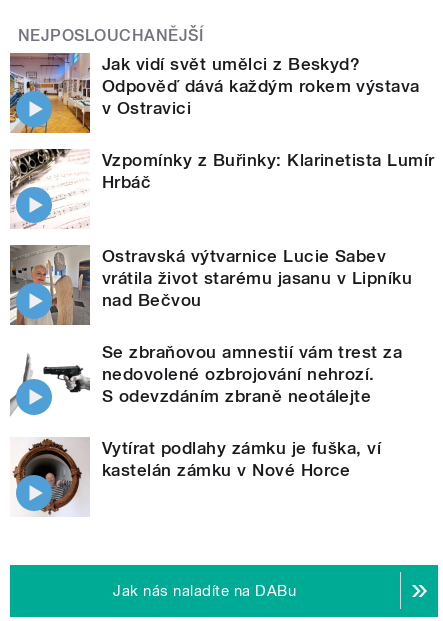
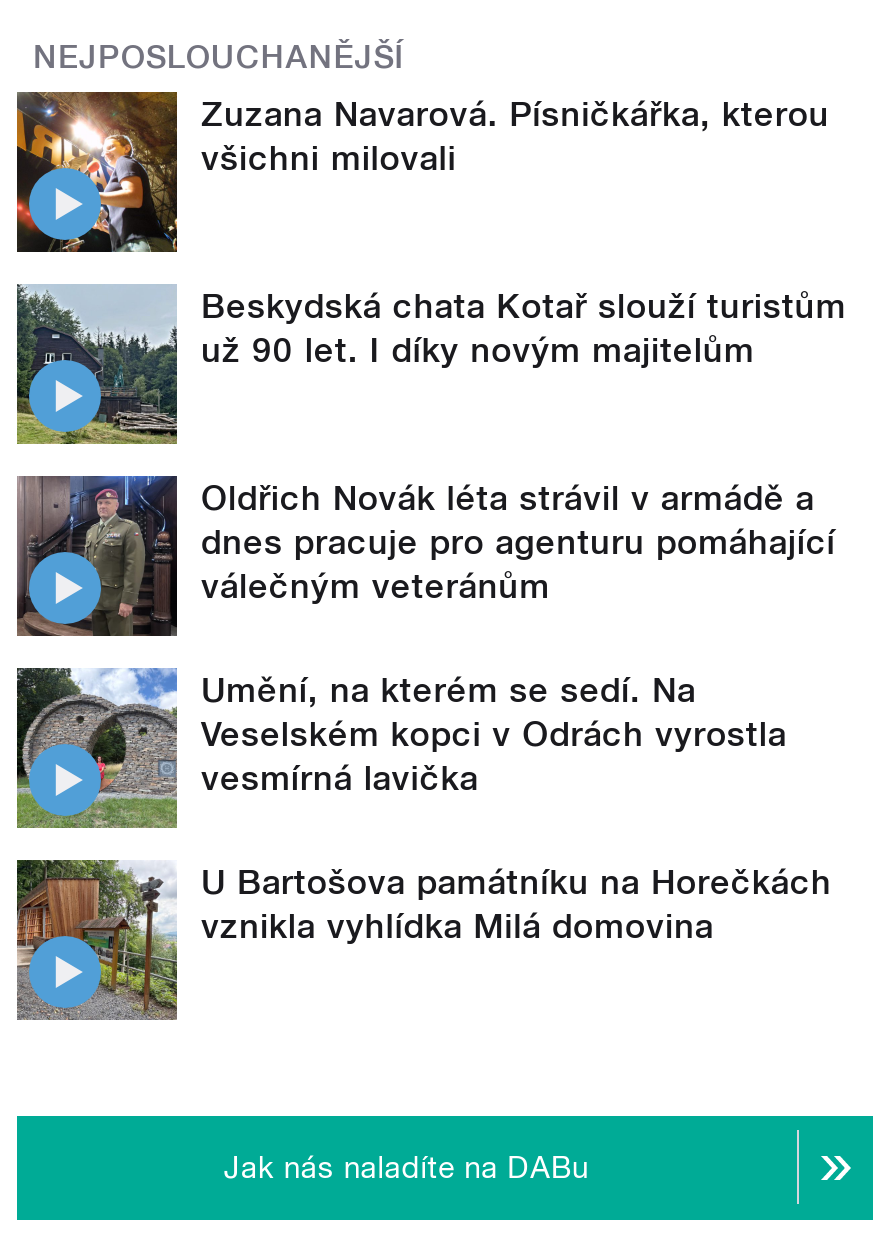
- [image]
- Jak vidí svět umělci z Beskyd?
- Odpověď dává každým rokem výstava
- v Ostravici
+ [image]
+ Zuzana Navarová. Písničkářka, kterou
+ všichni milovali

- [image]
- Vzpomínky z Buřinky: Klarinetista Lumír
- Hrbáč
+ [image]
+ Beskydská chata Kotař slouží turistům
+ už 90 let. I díky novým majitelům

- [image]
- Ostravská výtvarnice Lucie Sabev
- vrátila život starému jasanu v Lipníku
- nad Bečvou
+ [image]
+ Oldřich Novák léta strávil v armádě a
+ dnes pracuje pro agenturu pomáhající
+ válečným veteránům

- [image]
- Se zbraňovou amnestií vám trest za
- nedovolené ozbrojování nehrozí.
- S odevzdáním zbraně neotálejte
+ [image]
+ Umění, na kterém se sedí. Na
+ Veselském kopci v Odrách vyrostla
+ vesmírná lavička

- [image]
- Vytírat podlahy zámku je fuška, ví
- kastelán zámku v Nové Horce
+ [image]
+ U Bartošova památníku na Horečkách
+ vznikla vyhlídka Milá domovina
